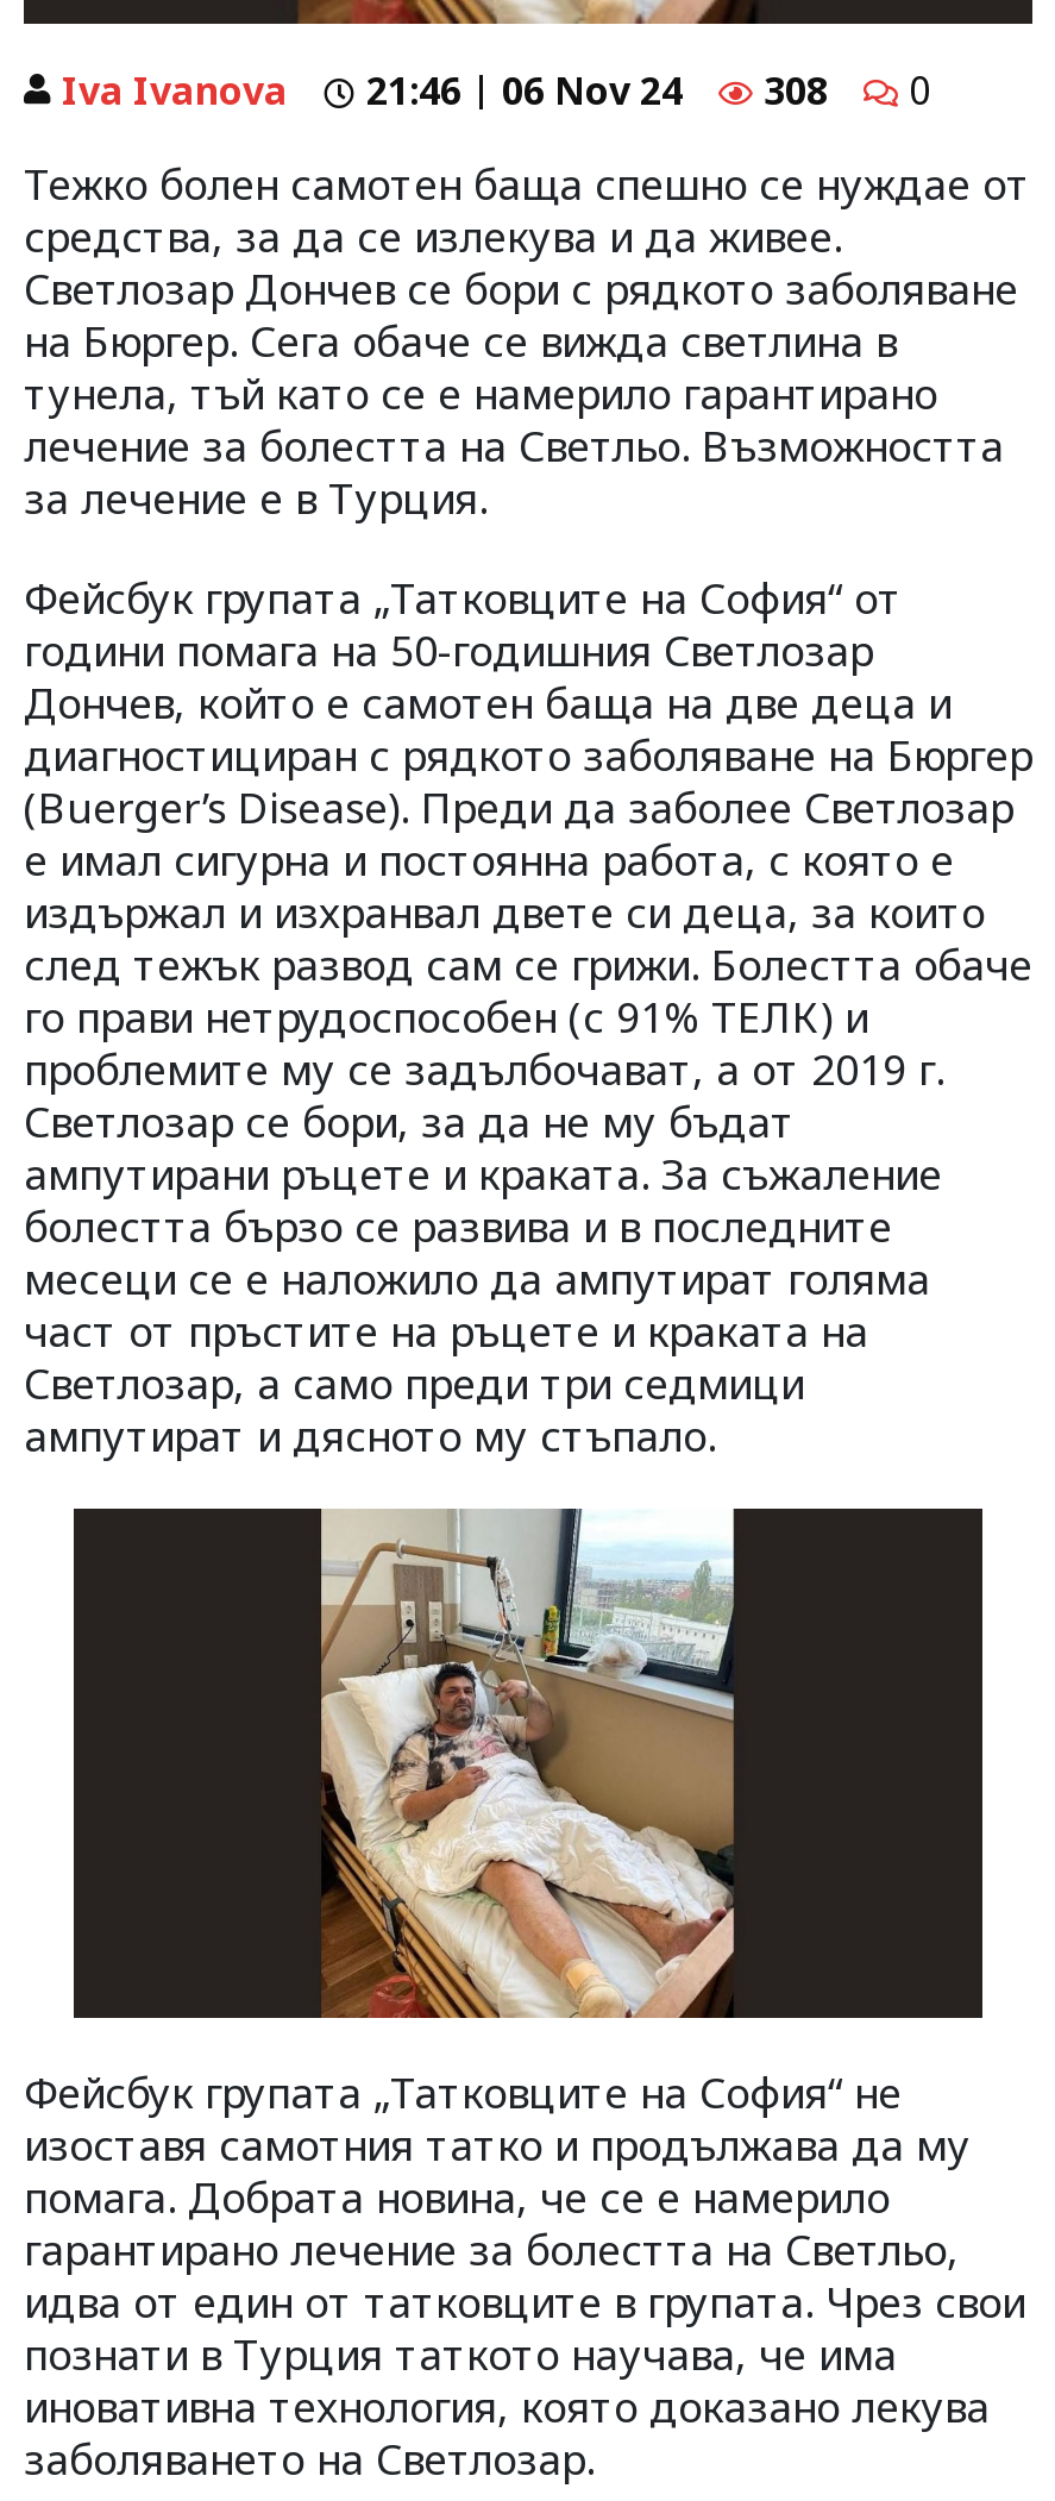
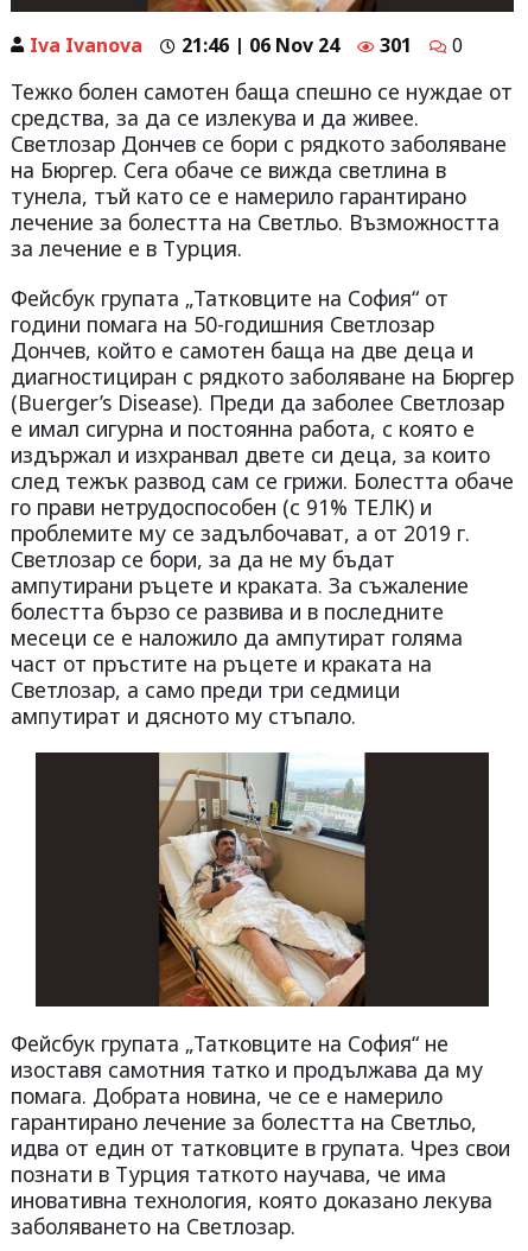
- 308
+ 301
